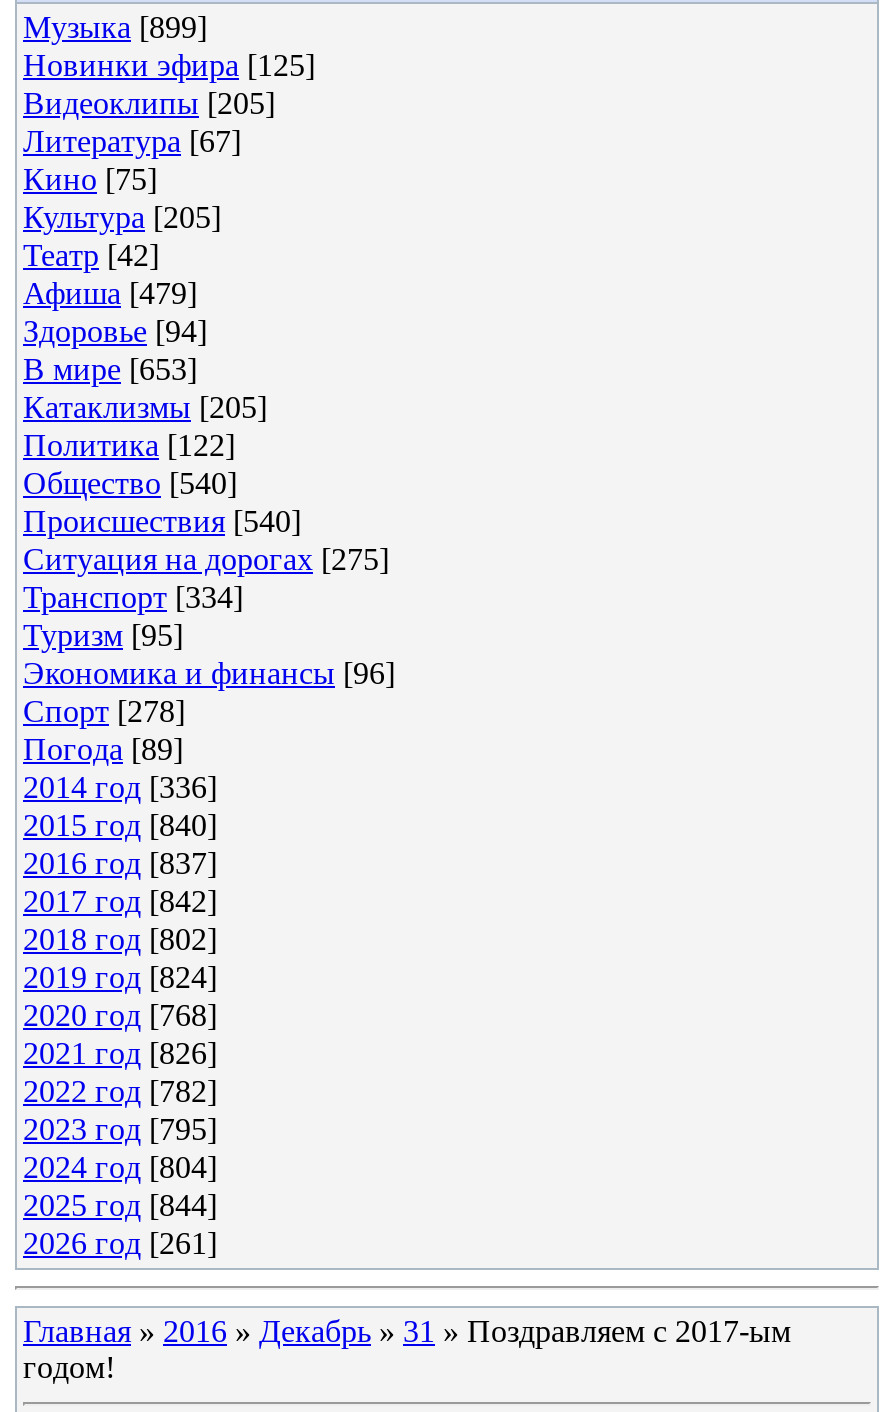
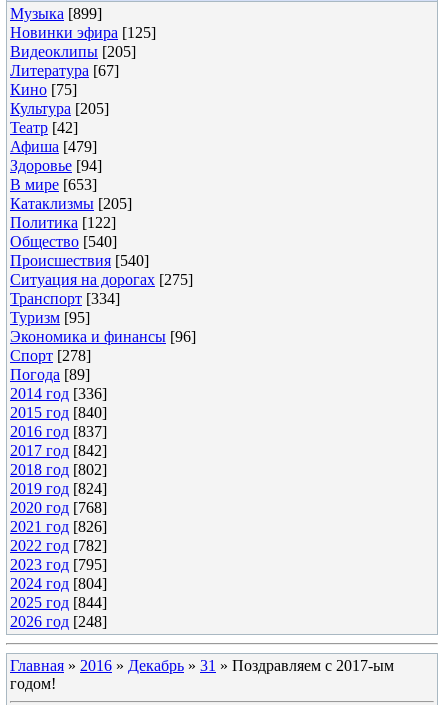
- 2026 год [261]
+ 2026 год [248]
